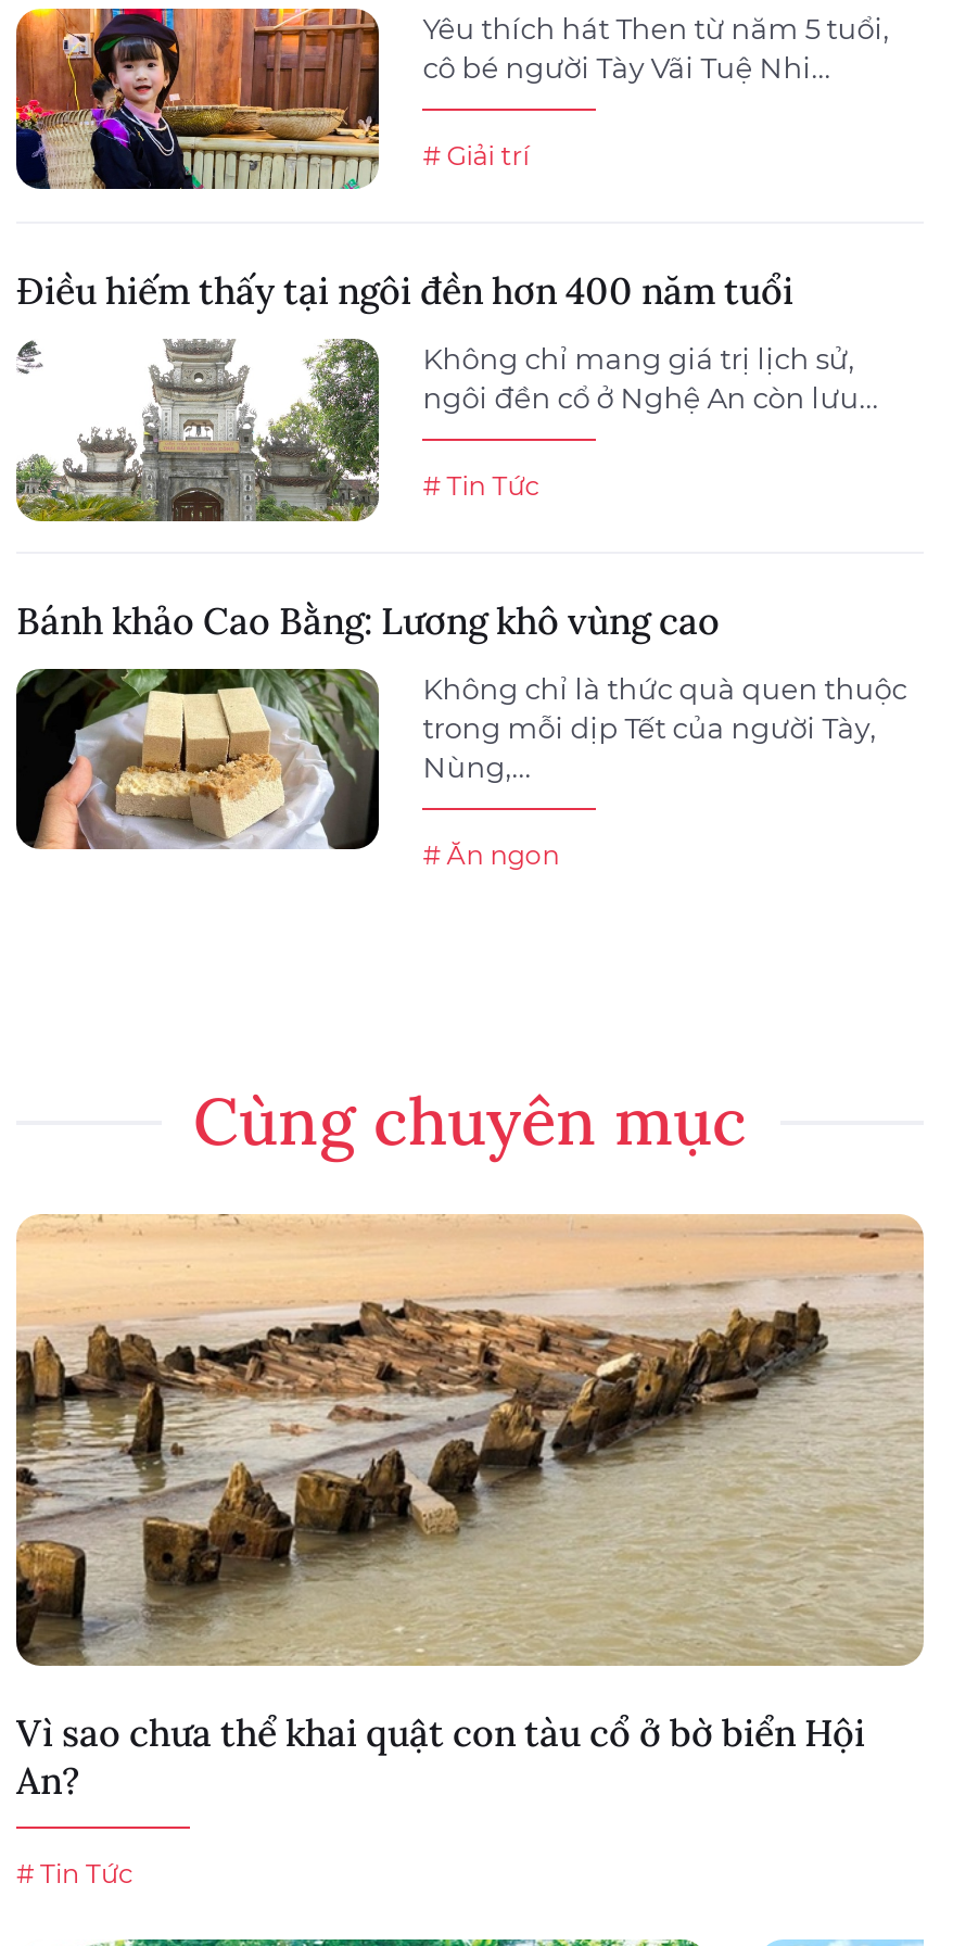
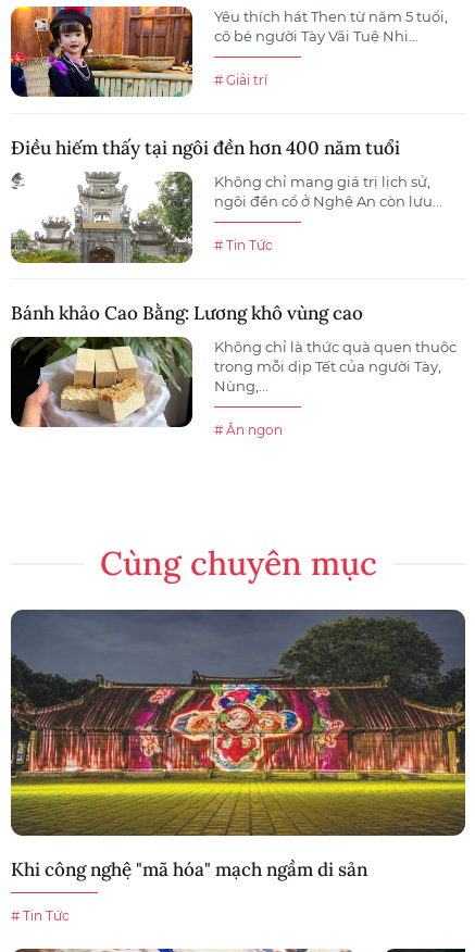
- [image]
- Vì sao chưa thể khai quật con tàu cổ ở bờ biển Hội
- An?
+ [image]
+ Khi công nghệ "mã hóa" mạch ngầm di sản
